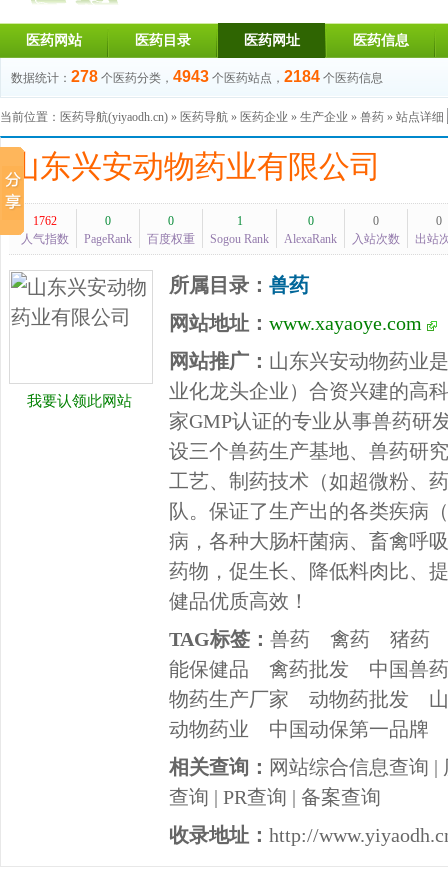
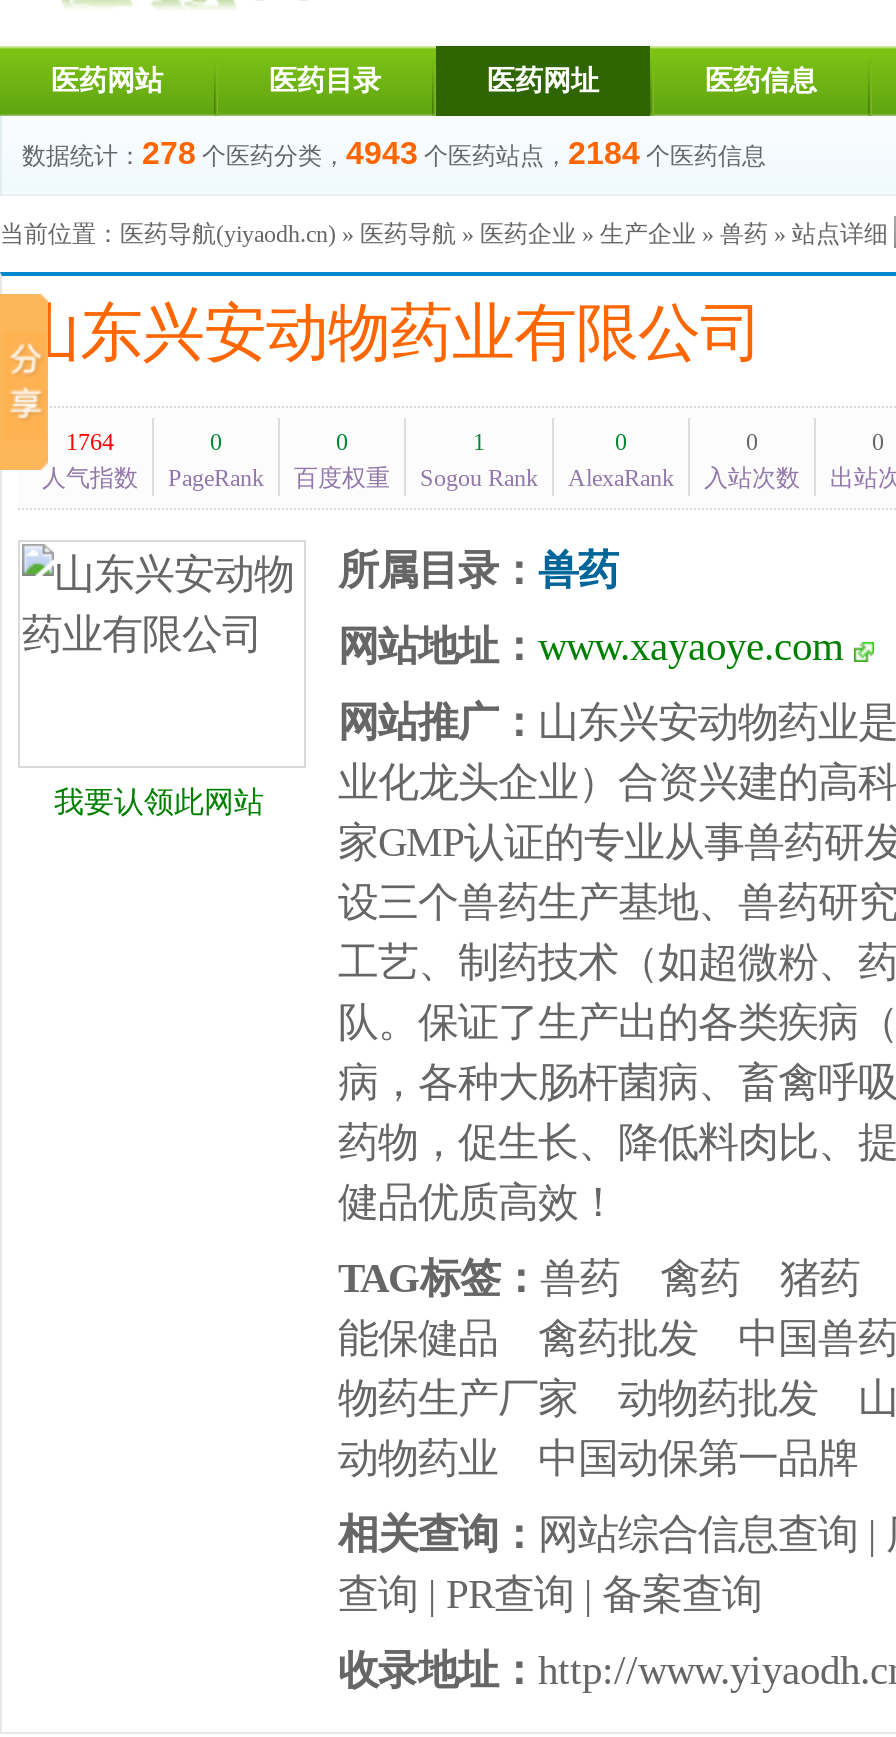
- 1762
+ 1764
